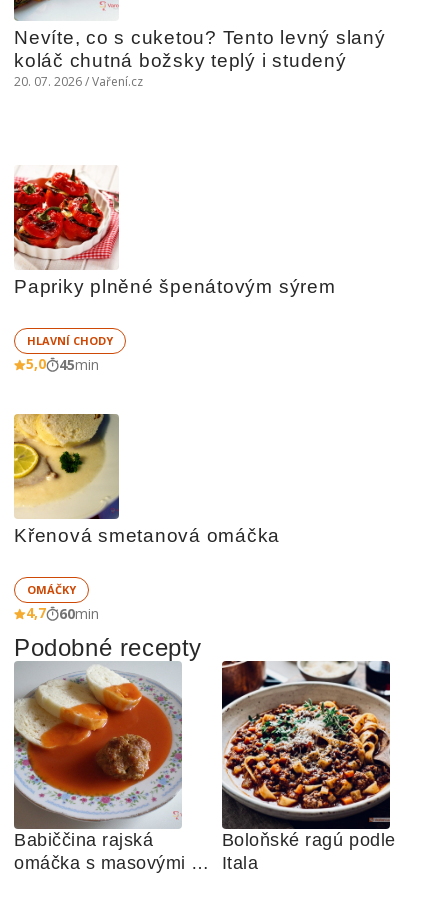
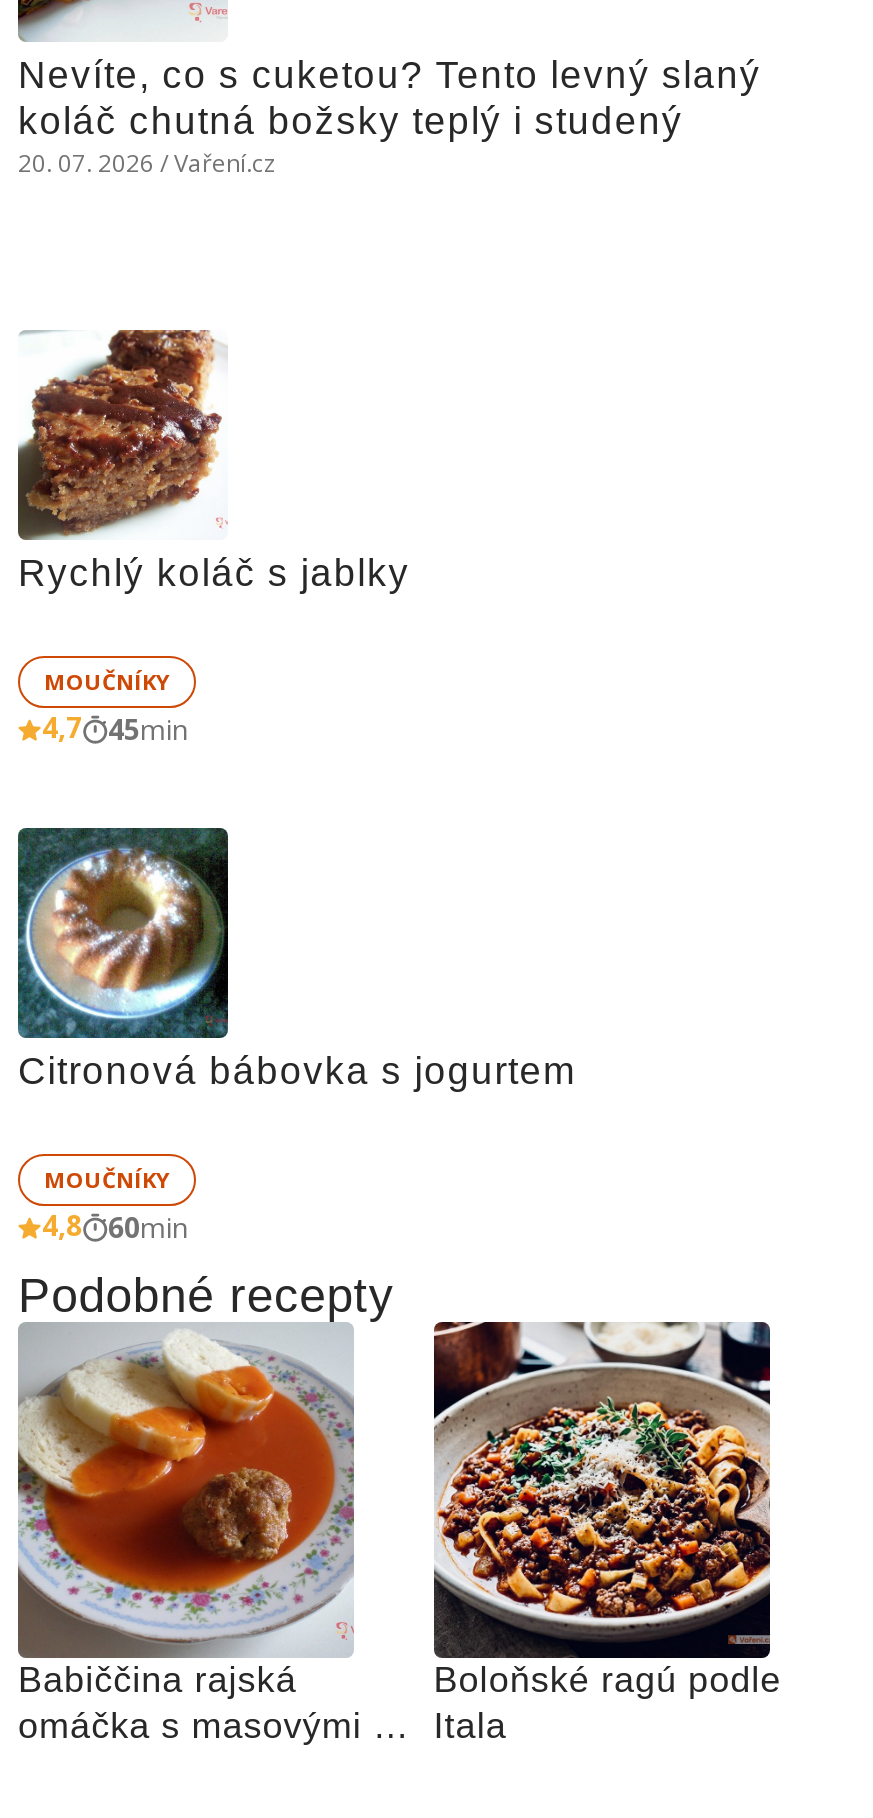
- [image]
- Papriky plněné špenátovým sýrem
+ [image]
+ Rychlý koláč s jablky

- HLAVNÍ CHODY
- 5,0
+ MOUČNÍKY
+ 4,7

- [image]
- Křenová smetanová omáčka
+ [image]
+ Citronová bábovka s jogurtem

- OMÁČKY
- 4,7
+ MOUČNÍKY
+ 4,8
